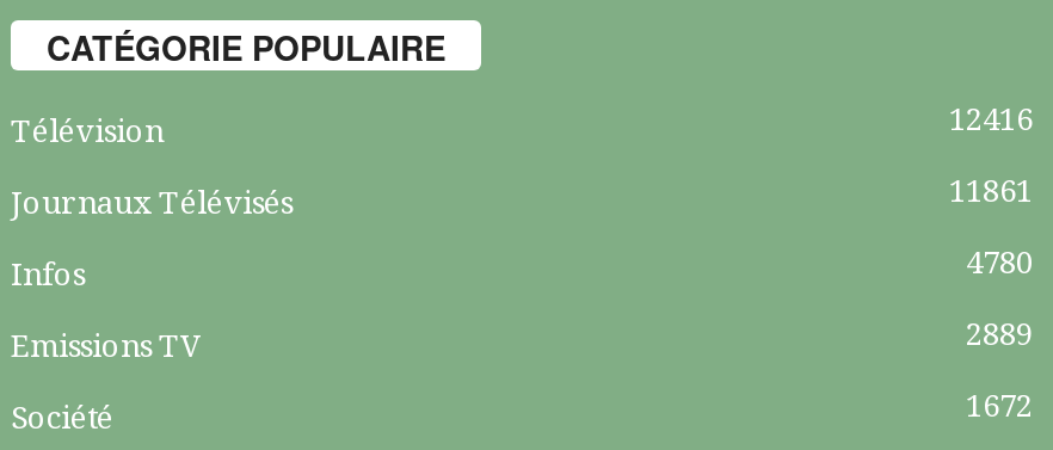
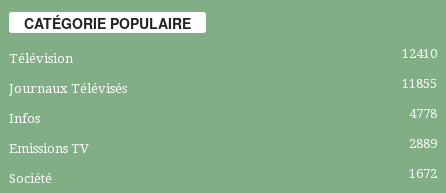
- 12416
+ 12410

- 11861
+ 11855

- 4780
+ 4778
